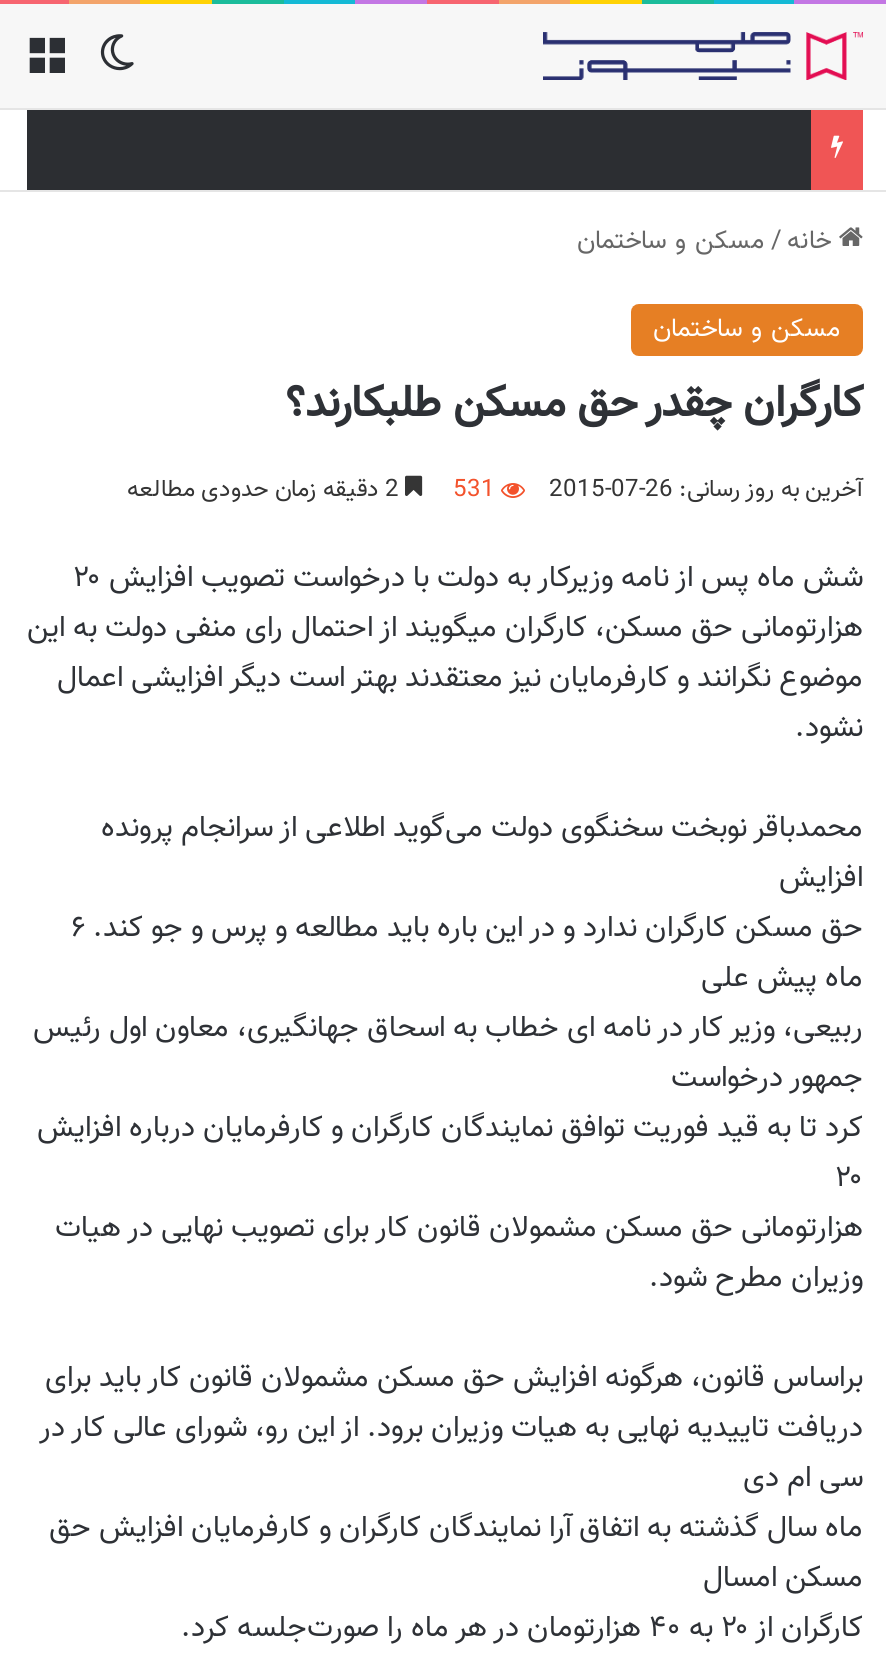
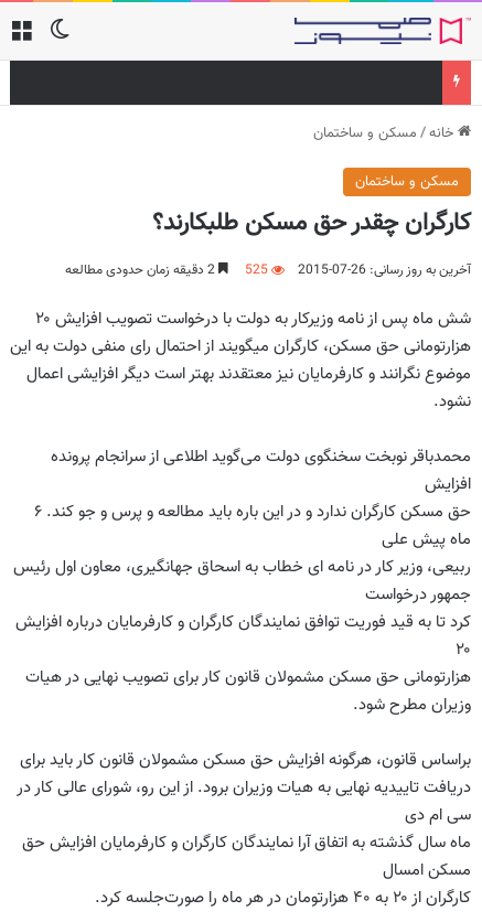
- 531
+ 525
